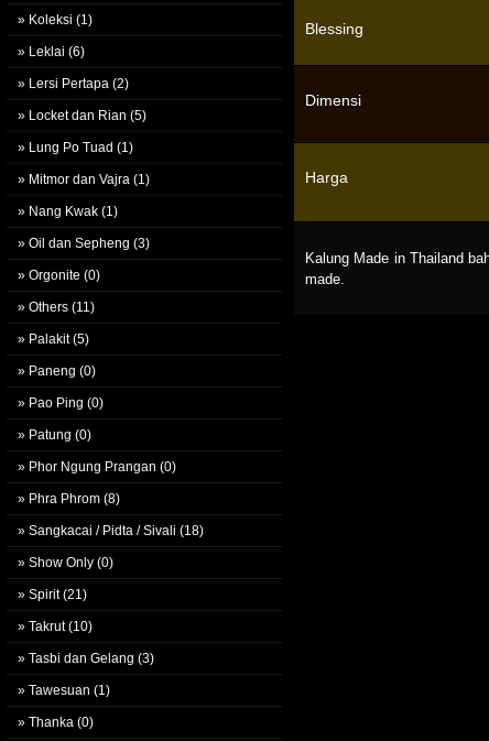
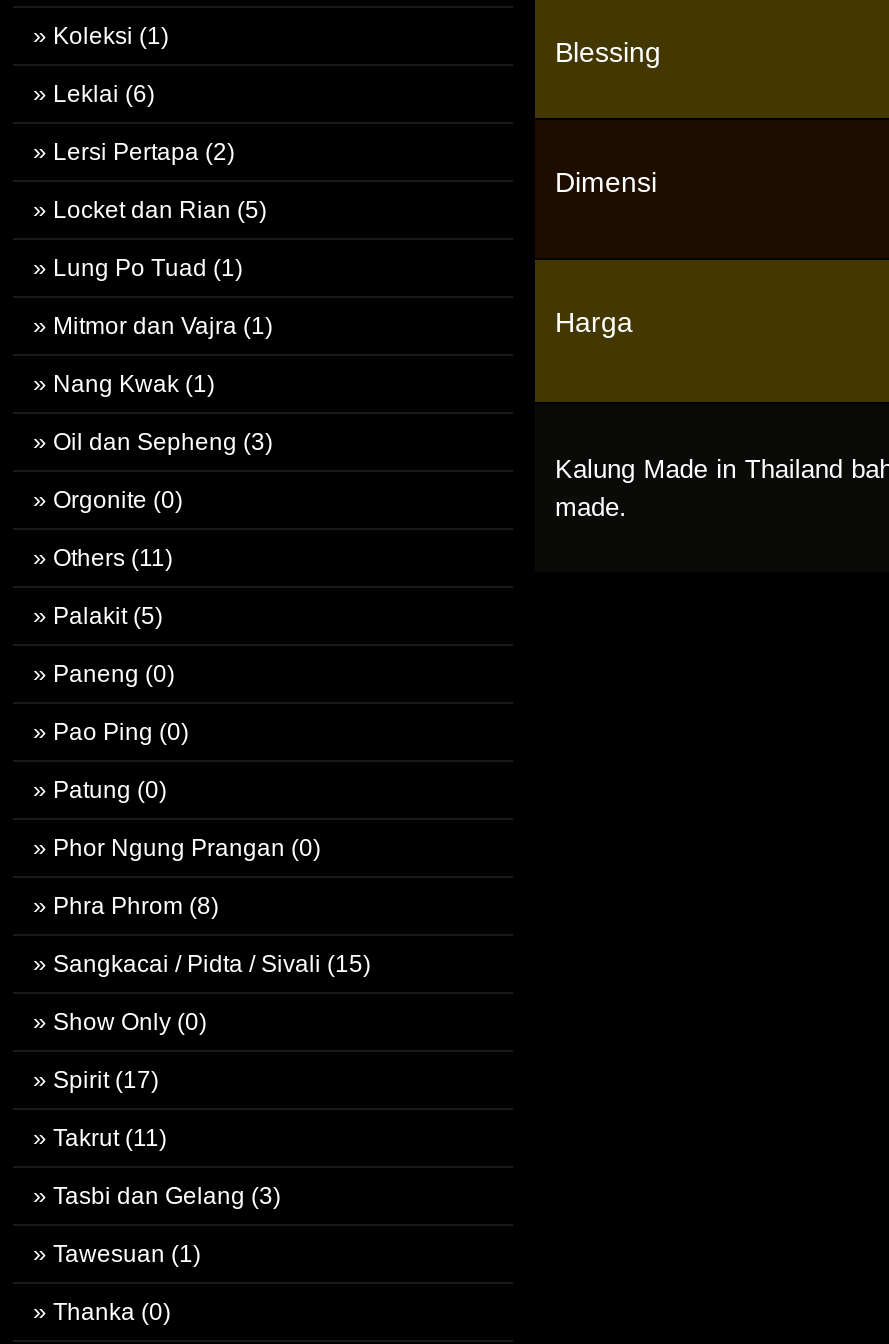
- » Sangkacai / Pidta / Sivali (18)
+ » Sangkacai / Pidta / Sivali (15)

- » Spirit (21)
+ » Spirit (17)

- » Takrut (10)
+ » Takrut (11)
